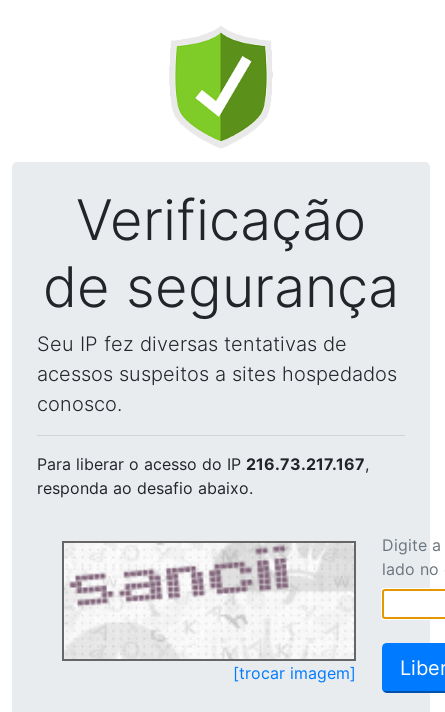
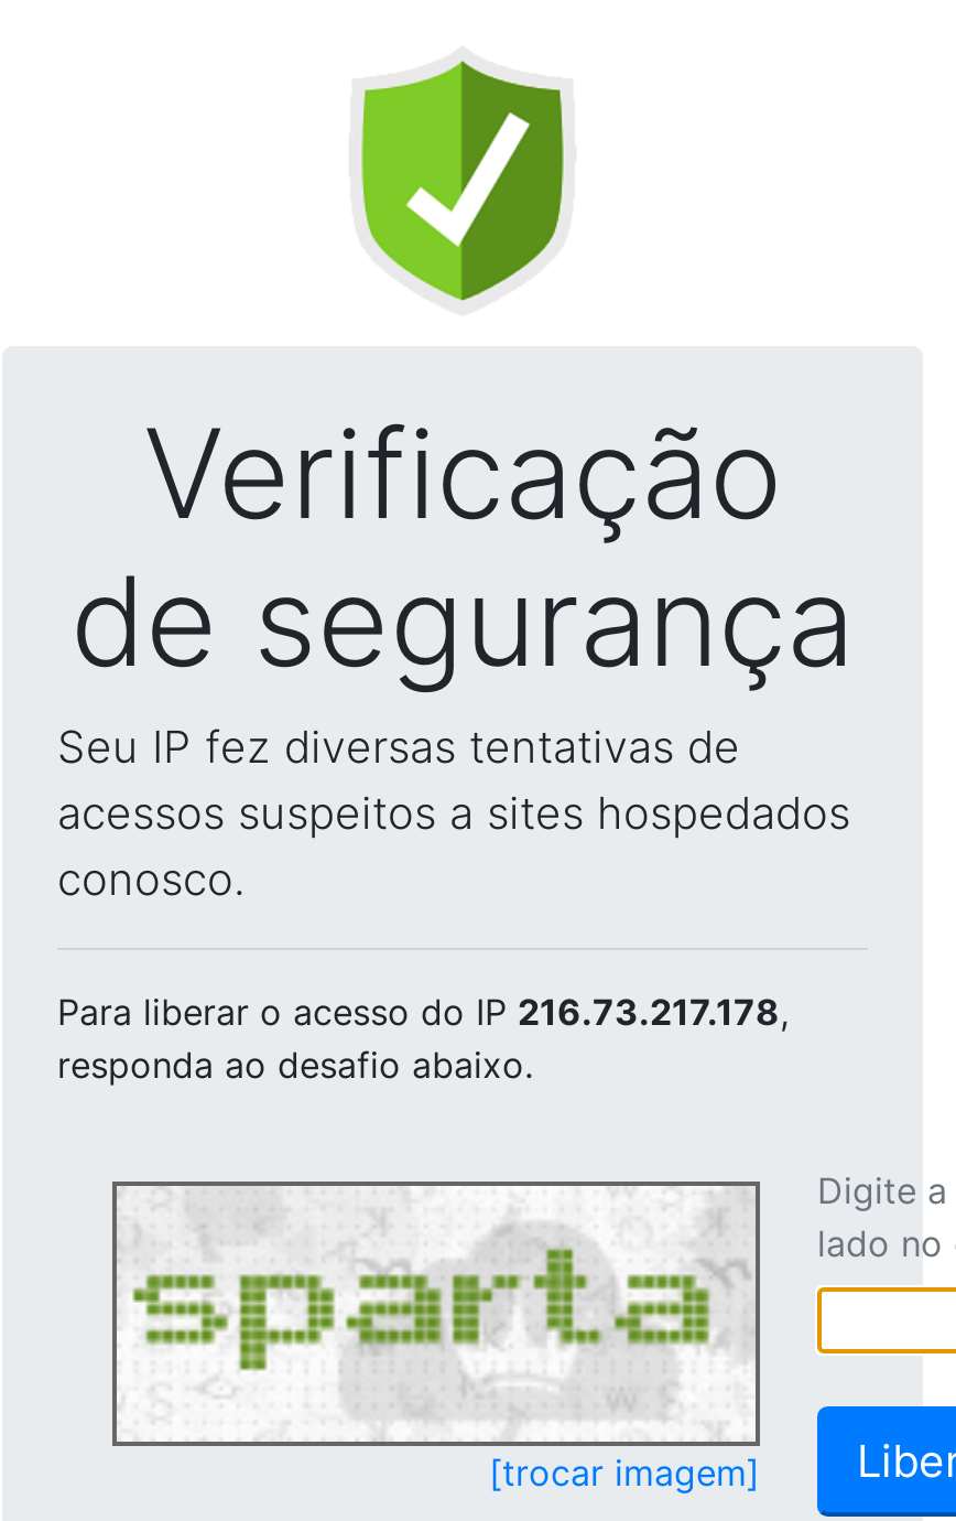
- Para liberar o acesso do IP 216.73.217.167,
+ Para liberar o acesso do IP 216.73.217.178,

- [image]
+ [image]
